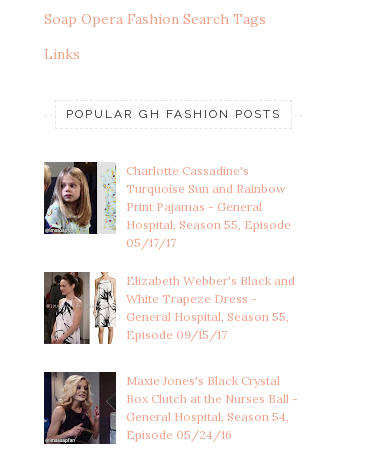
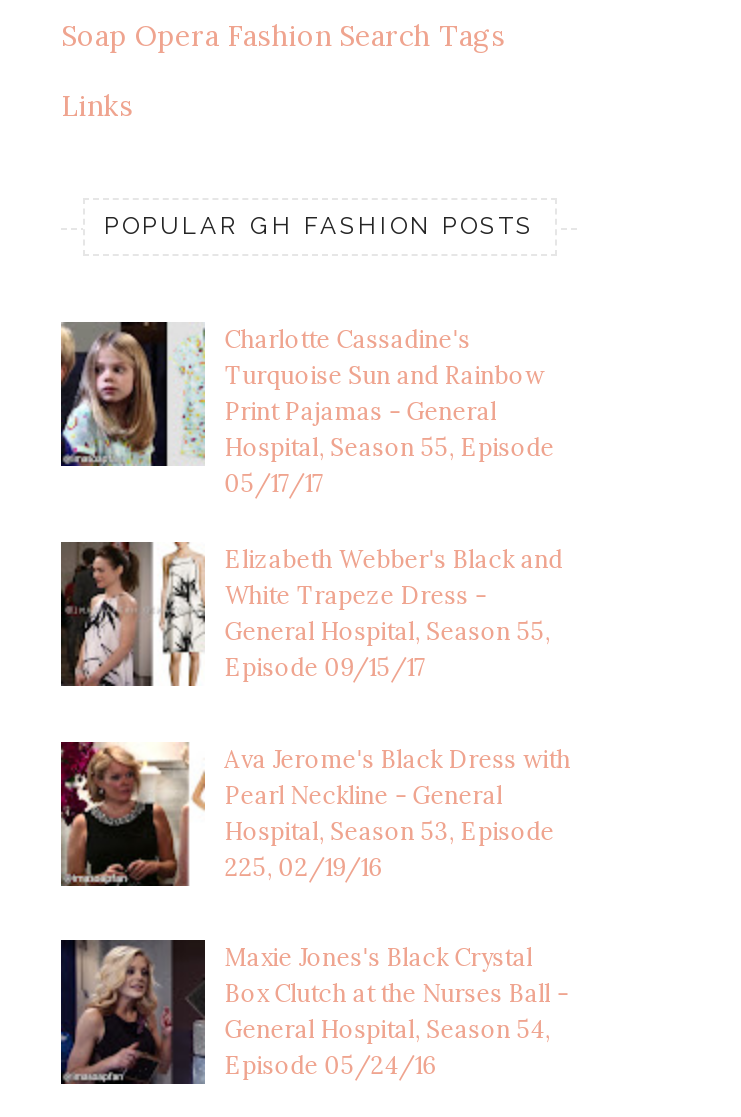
+ [image]
+ Ava Jerome's Black Dress with
+ Pearl Neckline - General
+ Hospital, Season 53, Episode
+ 225, 02/19/16
